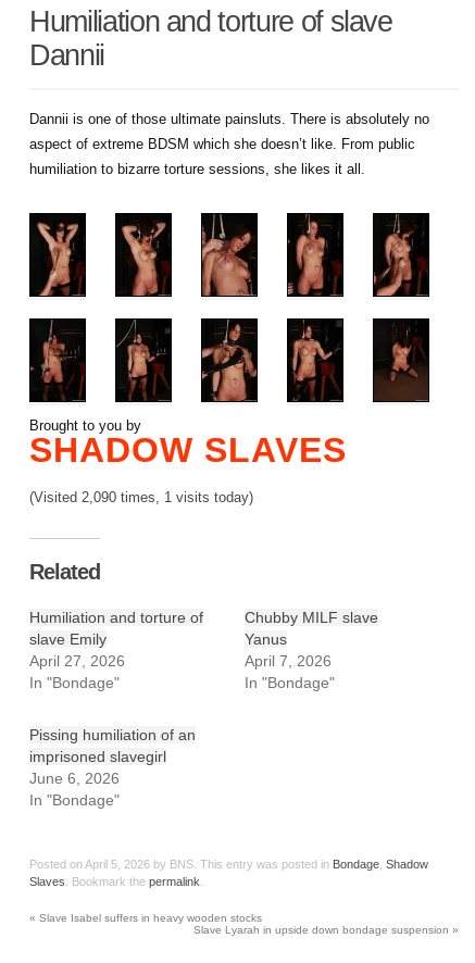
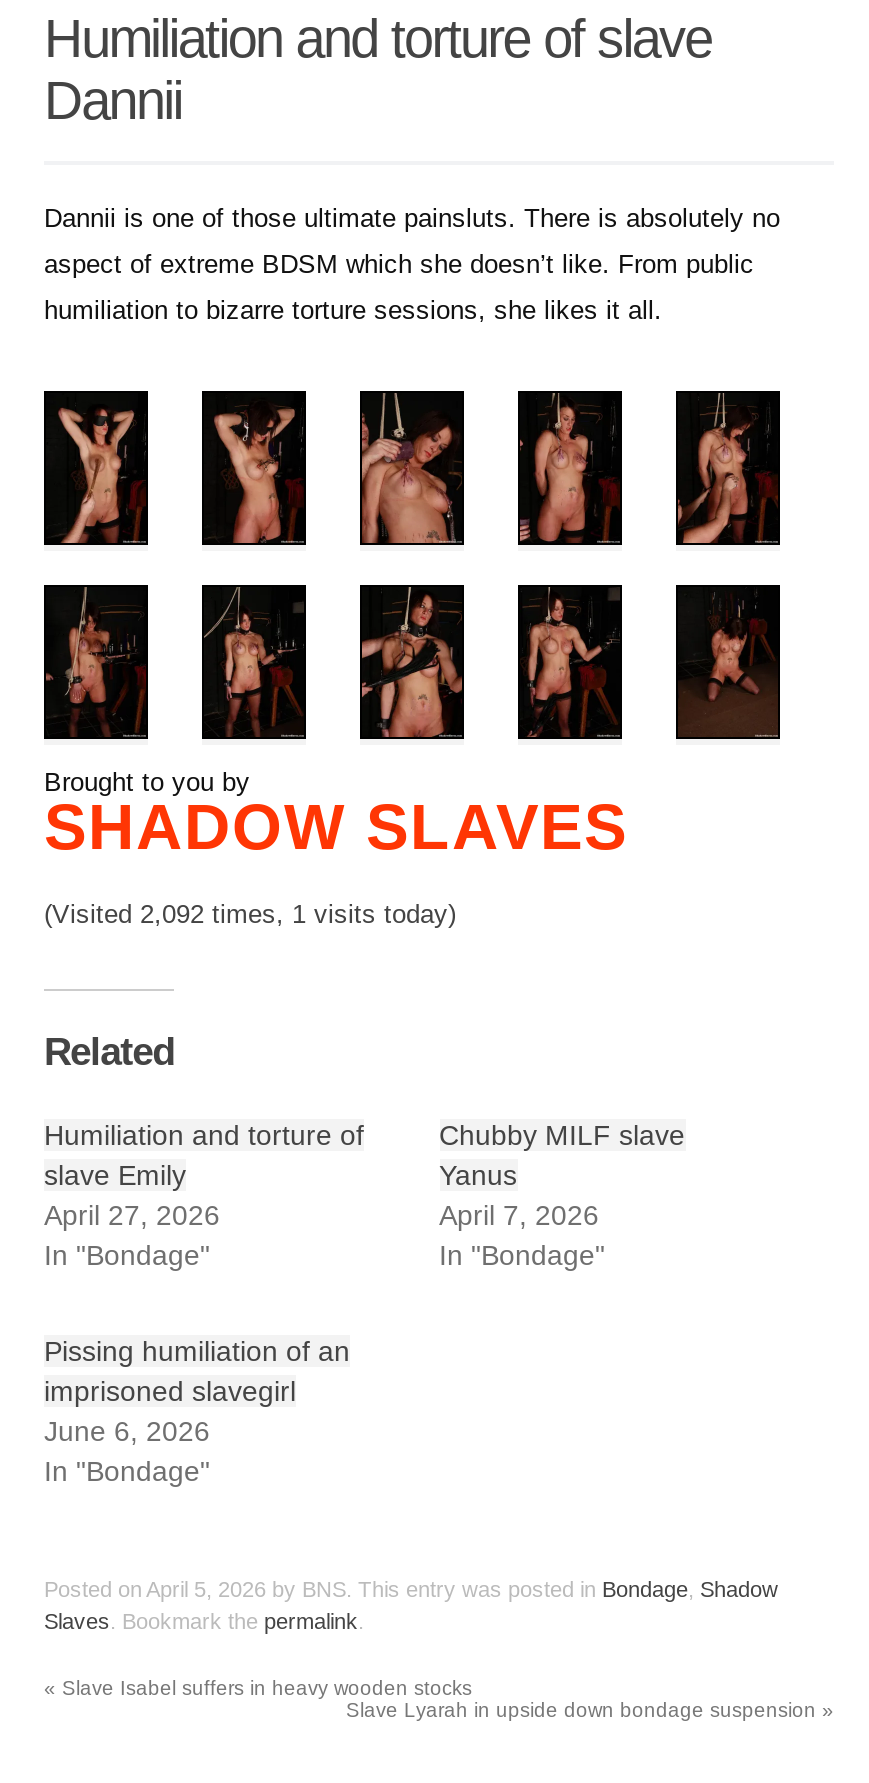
- (Visited 2,090 times, 1 visits today)
+ (Visited 2,092 times, 1 visits today)
